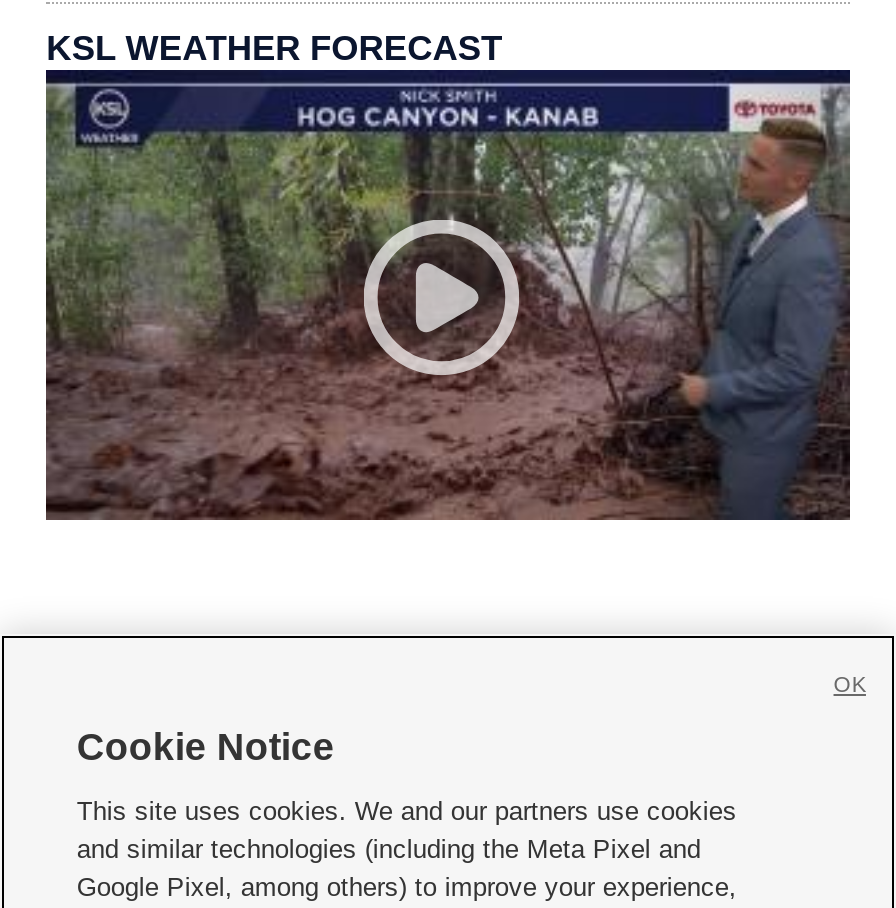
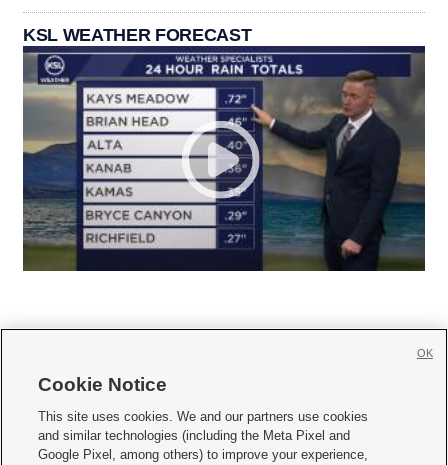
- [image]
+ [image]
